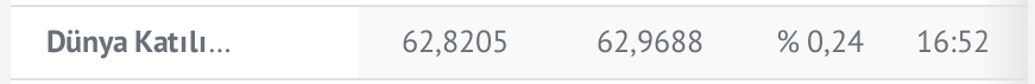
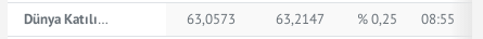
- 62,8205
+ 63,0573

- 62,9688
+ 63,2147

- % 0,24
+ % 0,25

- 16:52
+ 08:55
